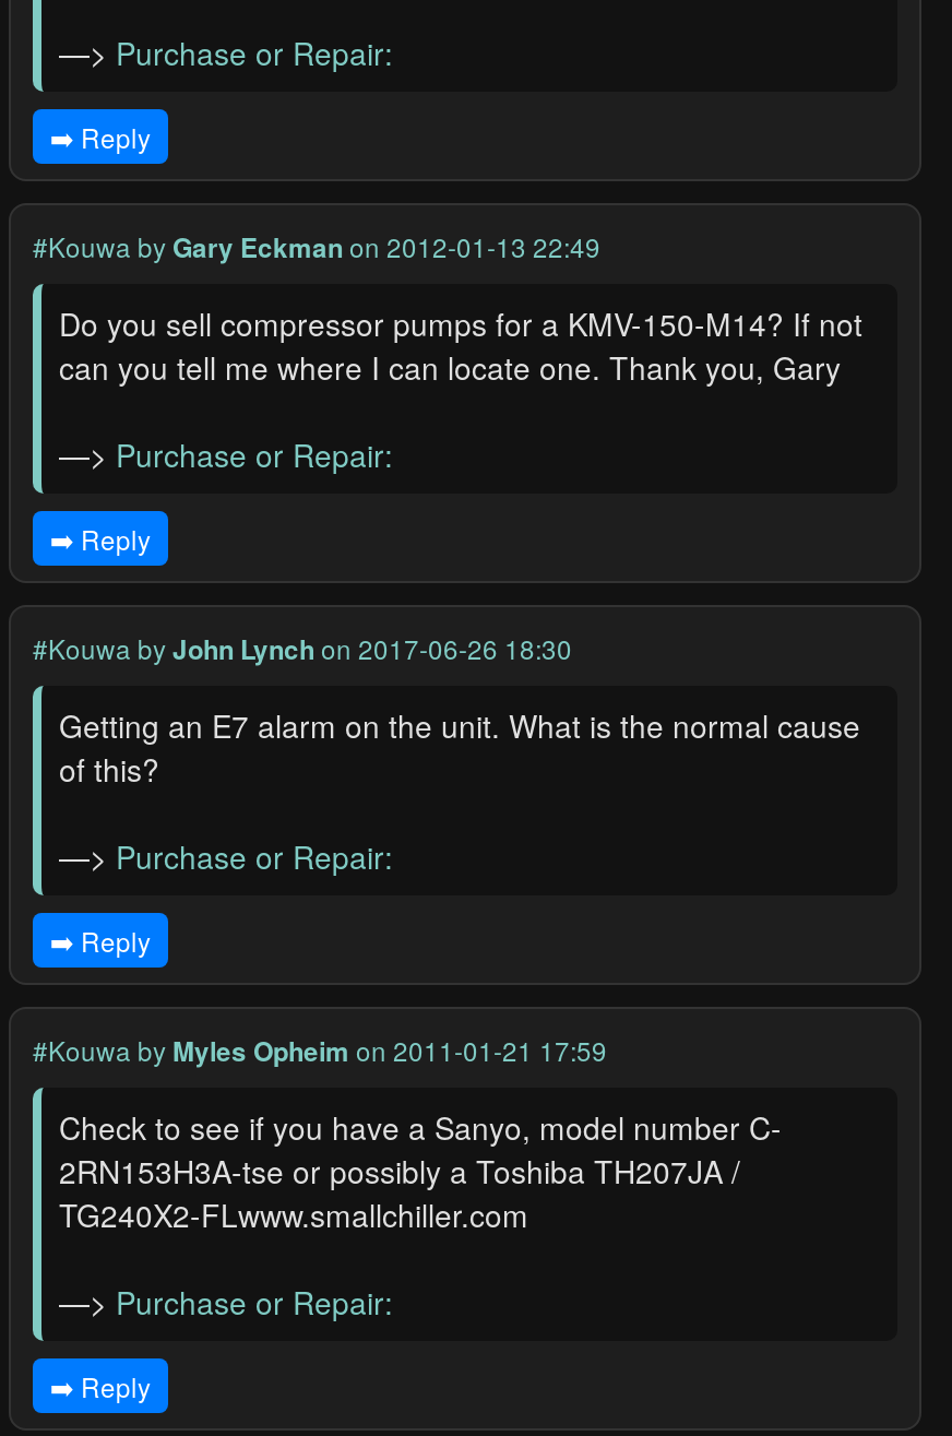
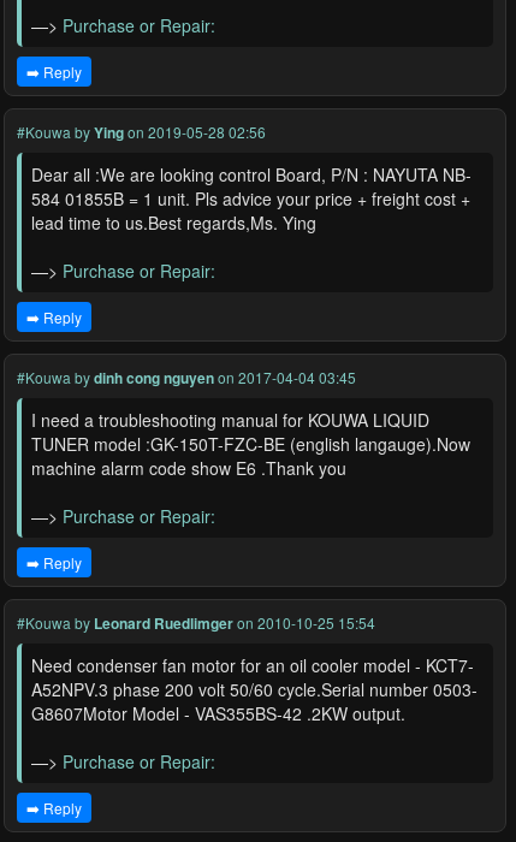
- #Kouwa by Gary Eckman on 2012-01-13 22:49
+ #Kouwa by Ying on 2019-05-28 02:56

- Do you sell compressor pumps for a KMV-150-M14? If not
- can you tell me where I can locate one. Thank you, Gary
+ Dear all :We are looking control Board, P/N : NAYUTA NB-
+ 584 01855B = 1 unit. Pls advice your price + freight cost +
+ lead time to us.Best regards,Ms. Ying

- #Kouwa by John Lynch on 2017-06-26 18:30
+ #Kouwa by dinh cong nguyen on 2017-04-04 03:45

- Getting an E7 alarm on the unit. What is the normal cause
- of this?
+ I need a troubleshooting manual for KOUWA LIQUID
+ TUNER model :GK-150T-FZC-BE (english langauge).Now
+ machine alarm code show E6 .Thank you

- #Kouwa by Myles Opheim on 2011-01-21 17:59
+ #Kouwa by Leonard Ruedlimger on 2010-10-25 15:54

- Check to see if you have a Sanyo, model number C-
- 2RN153H3A-tse or possibly a Toshiba TH207JA /
- TG240X2-FLwww.smallchiller.com
+ Need condenser fan motor for an oil cooler model - KCT7-
+ A52NPV.3 phase 200 volt 50/60 cycle.Serial number 0503-
+ G8607Motor Model - VAS355BS-42 .2KW output.
